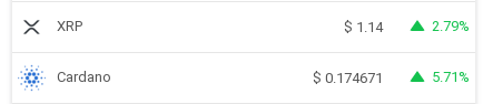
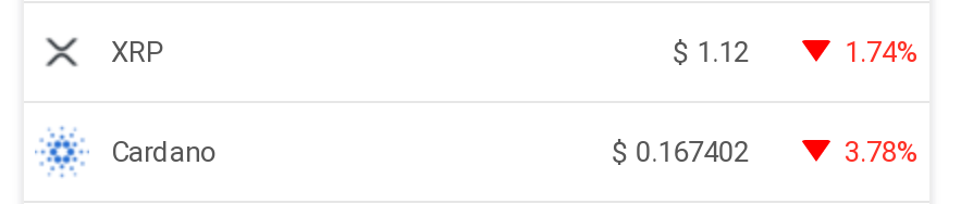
- $ 1.14
+ $ 1.12

- 2.79%
+ 1.74%

- $ 0.174671
+ $ 0.167402

- 5.71%
+ 3.78%
